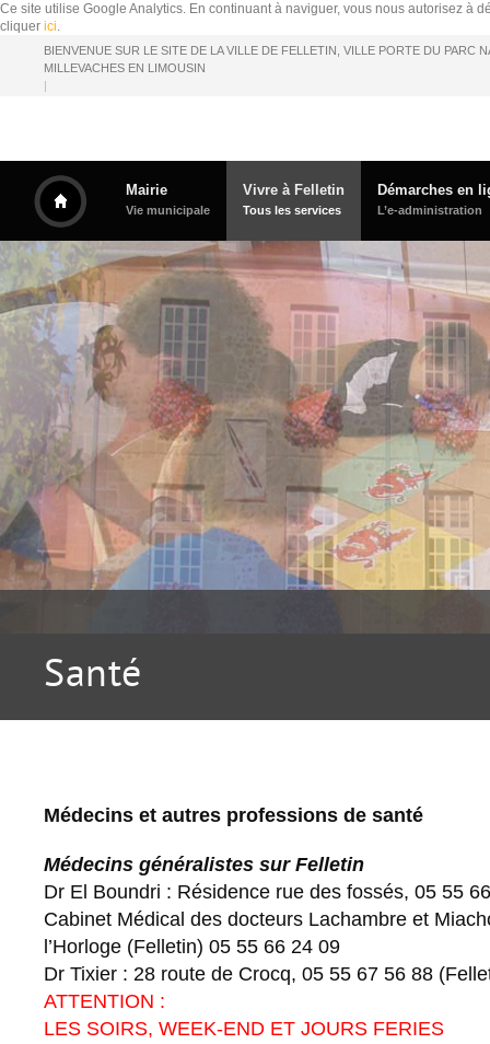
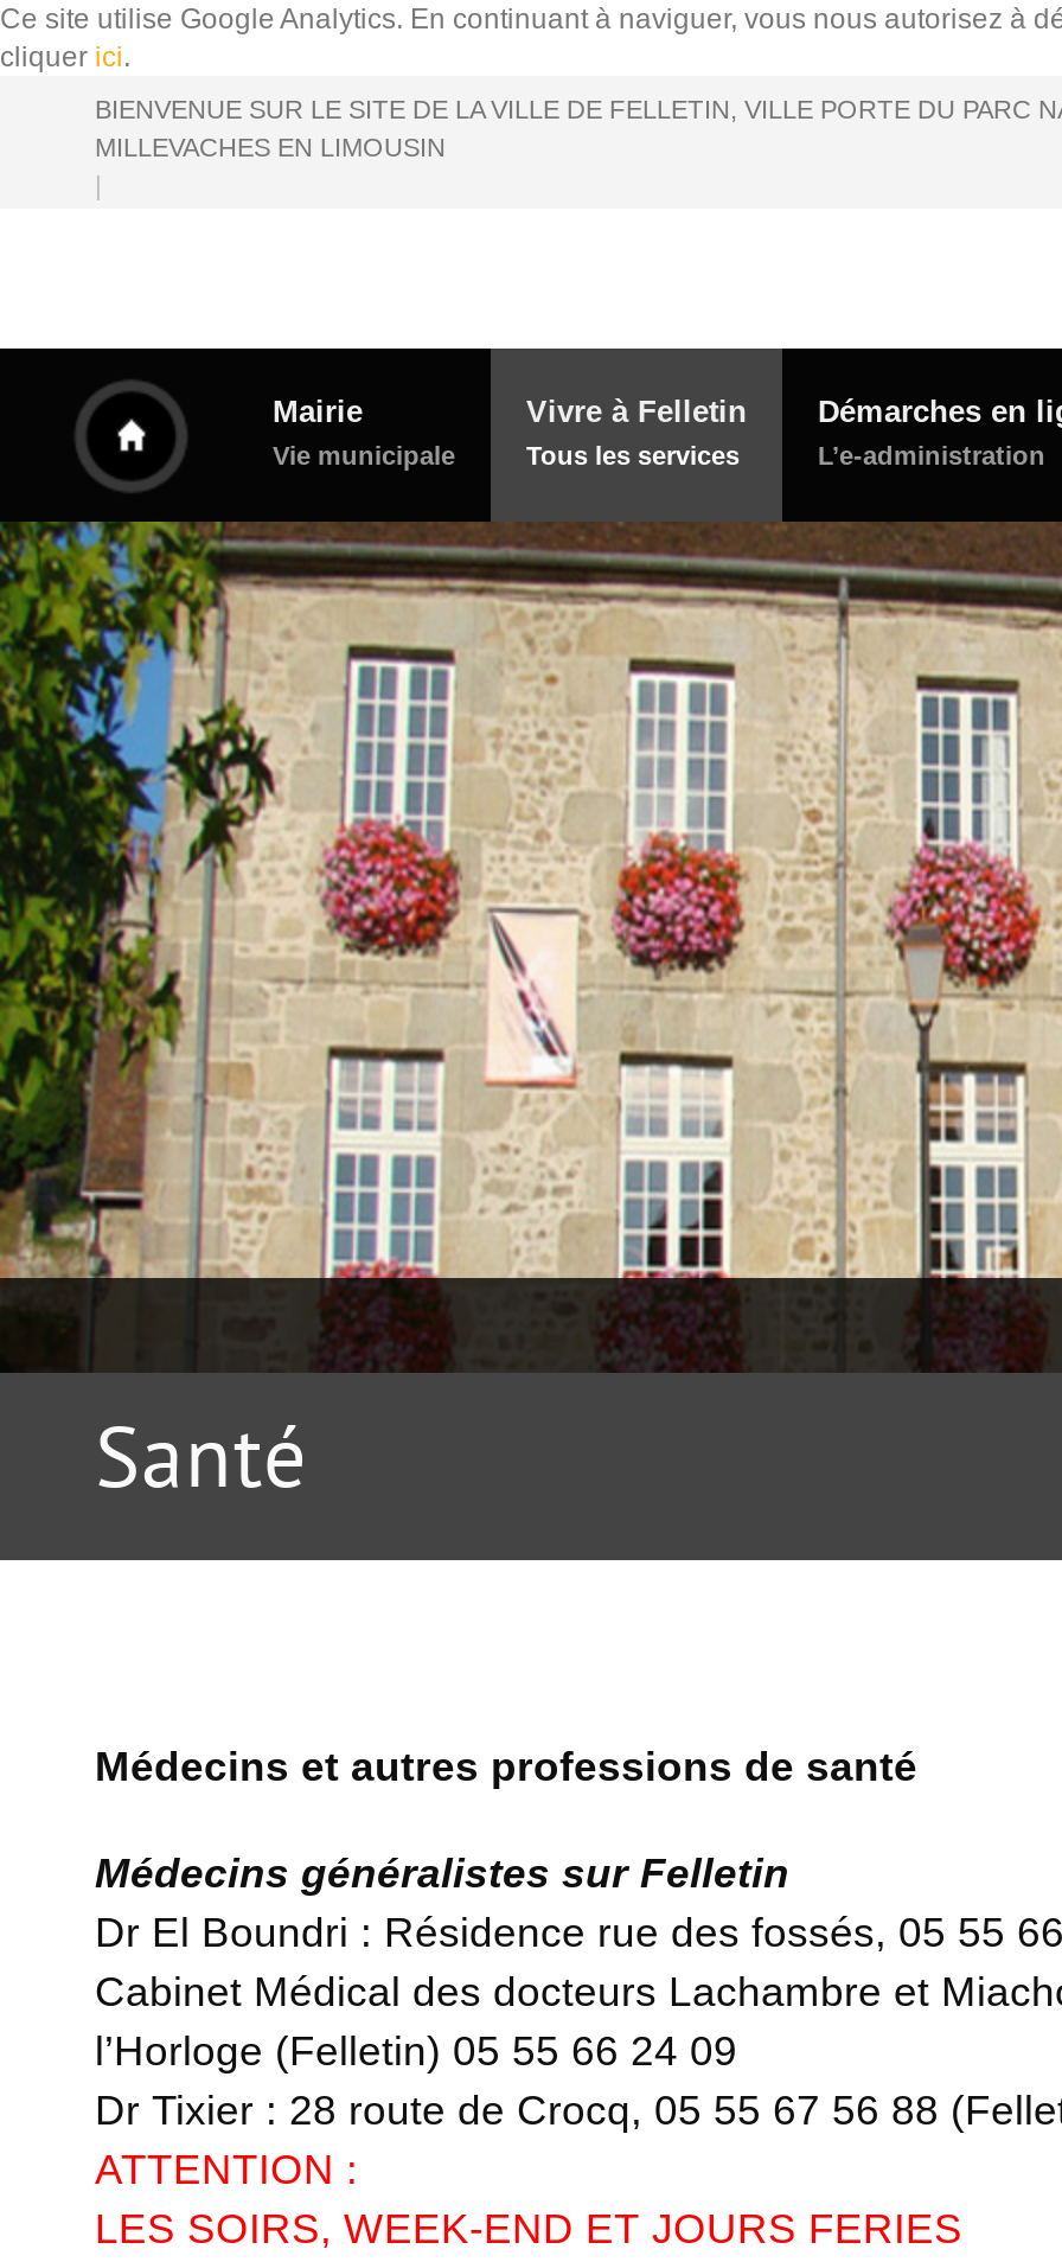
- [image]
+ [image]
